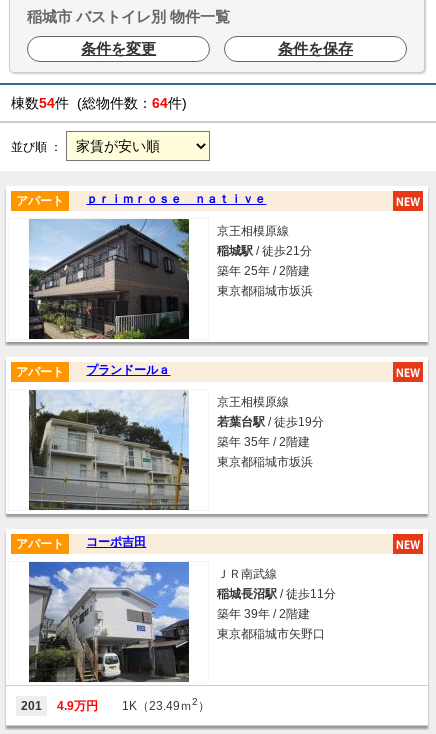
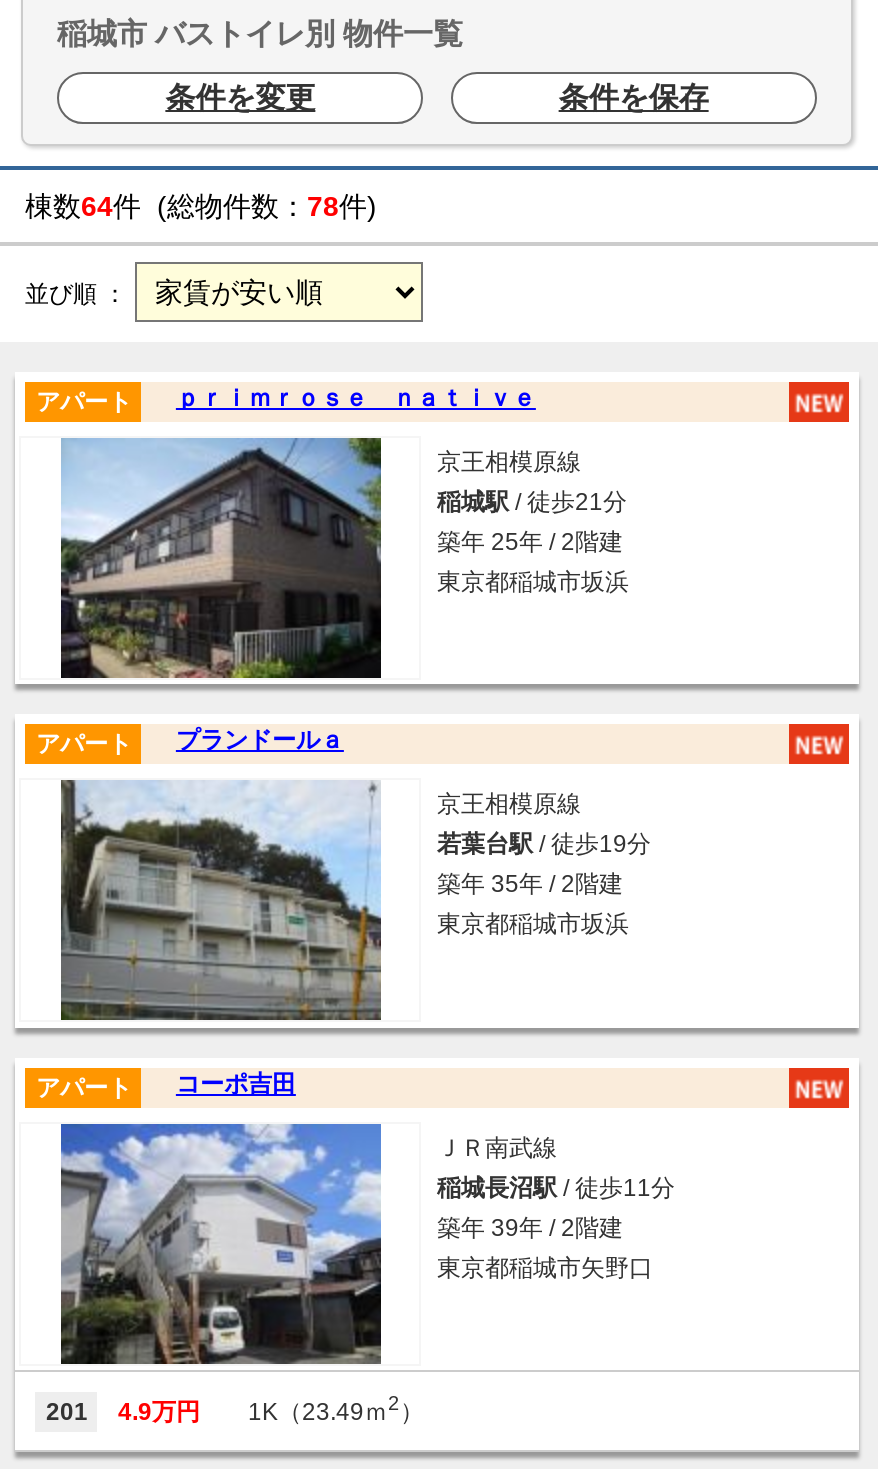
- 棟数54件 (総物件数：64件)
+ 棟数64件 (総物件数：78件)
